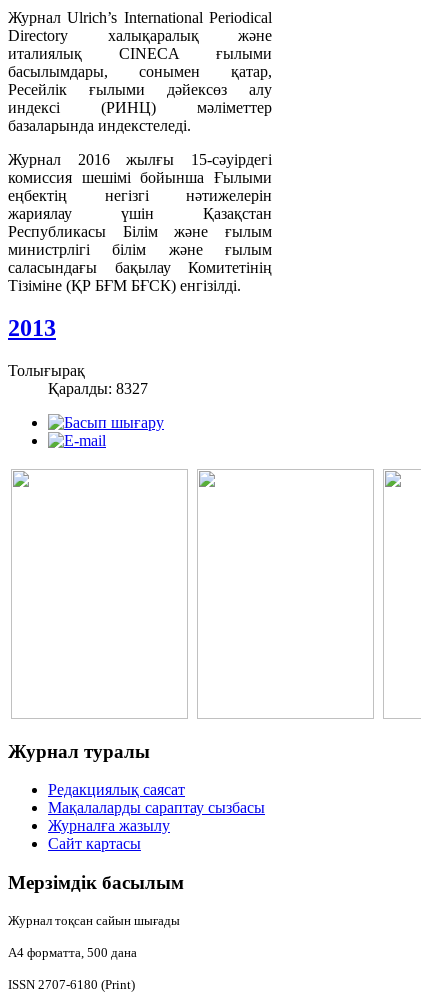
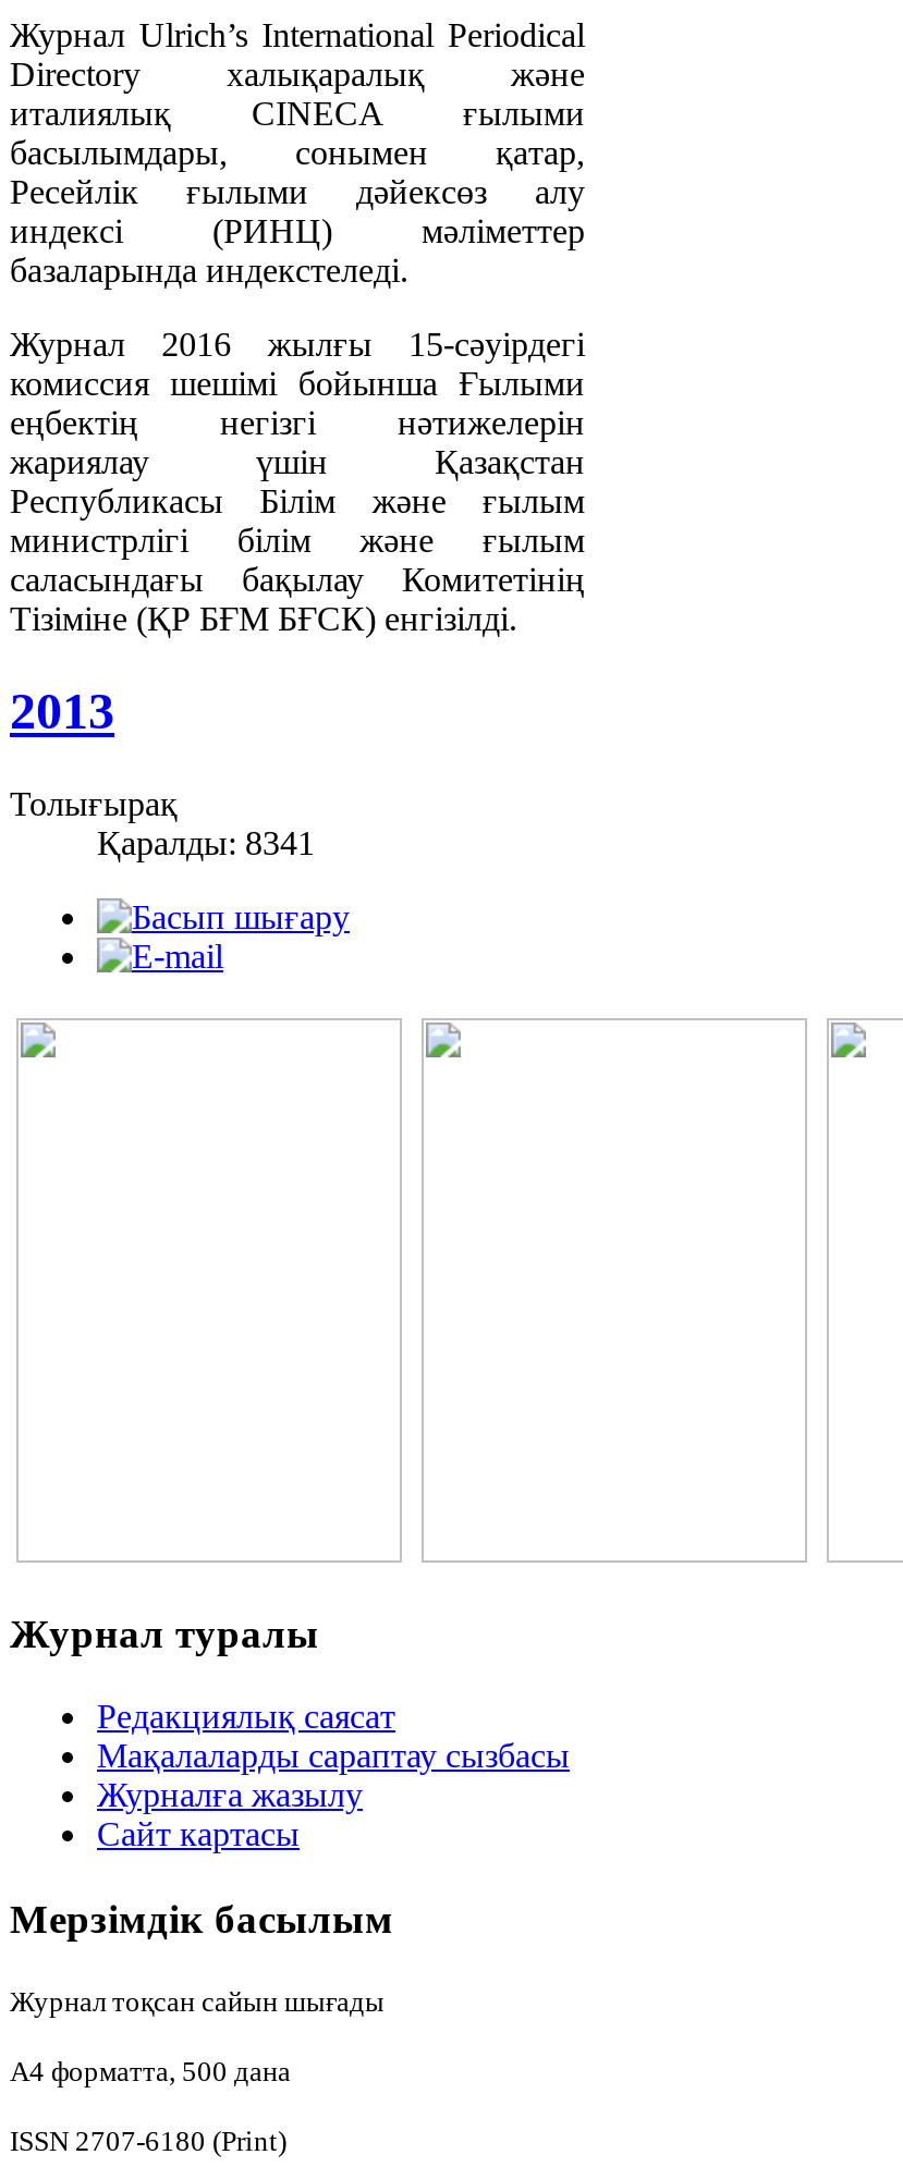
- Қаралды: 8327
+ Қаралды: 8341
